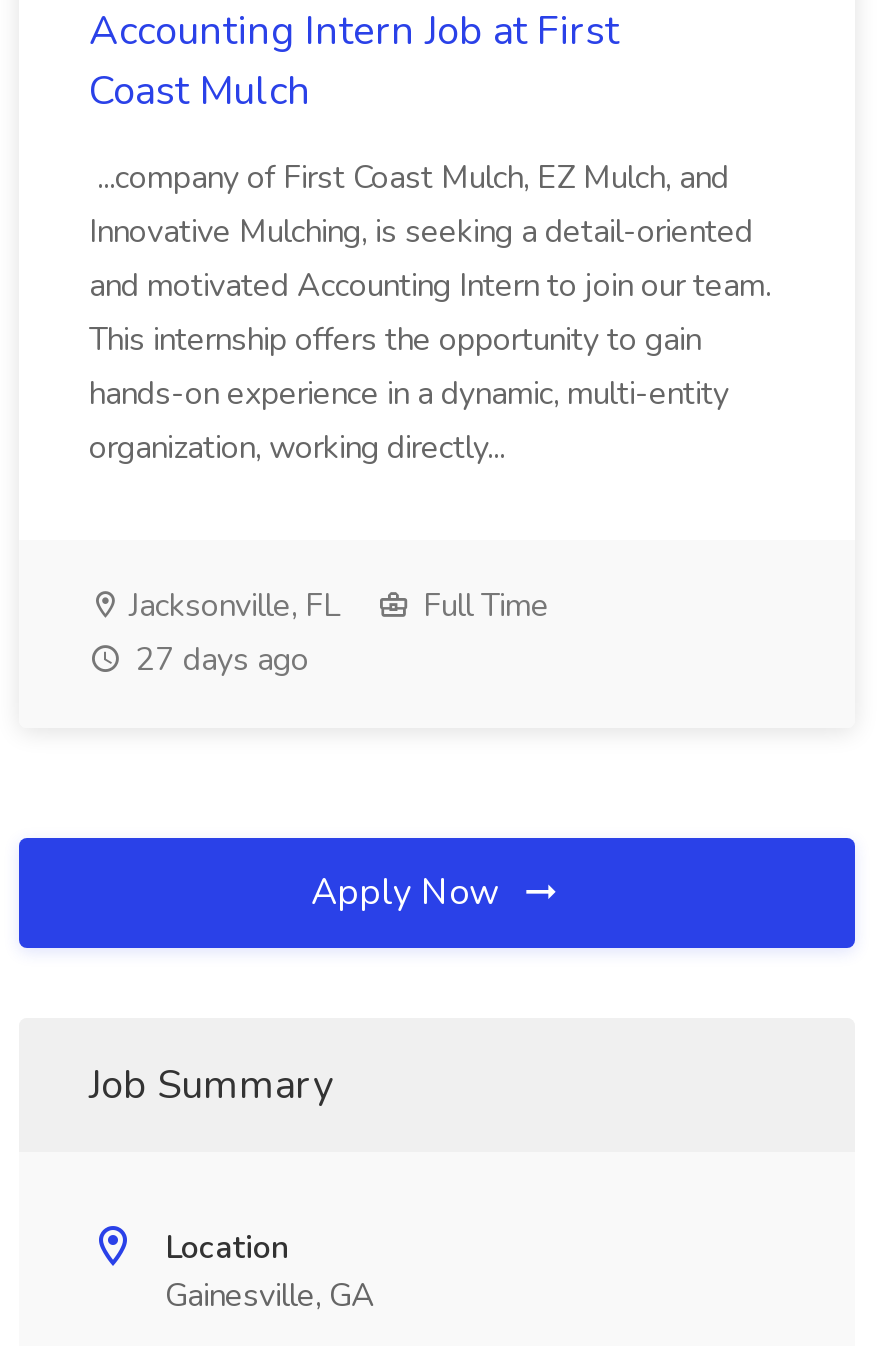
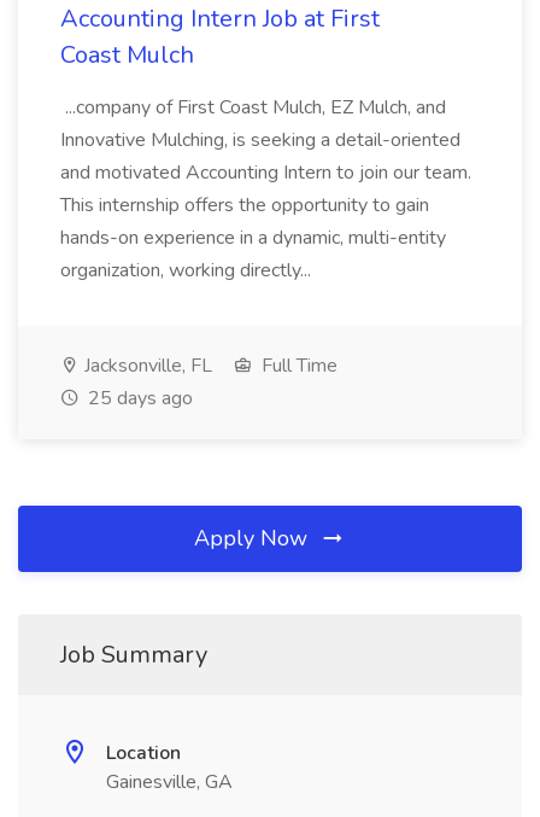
- 27 days ago
+ 25 days ago
